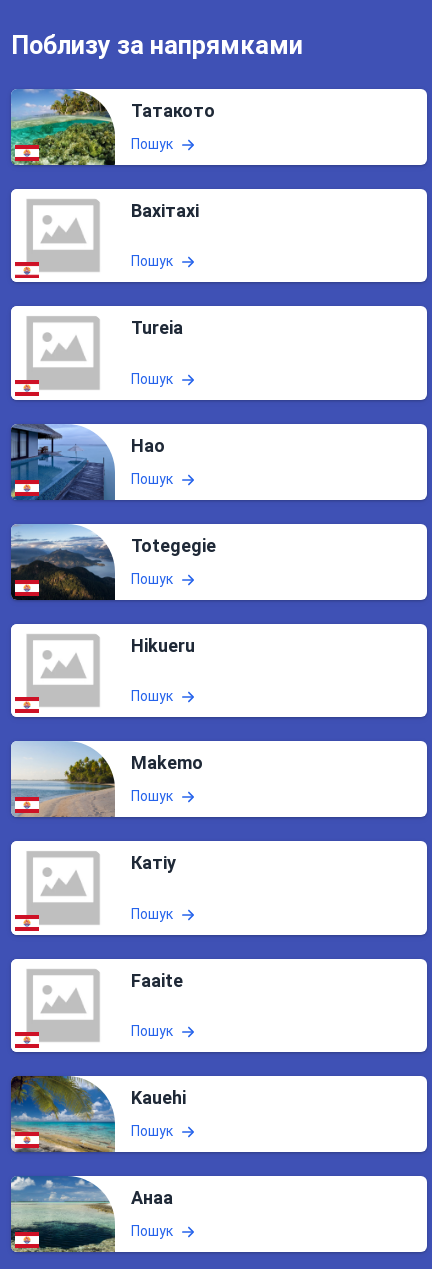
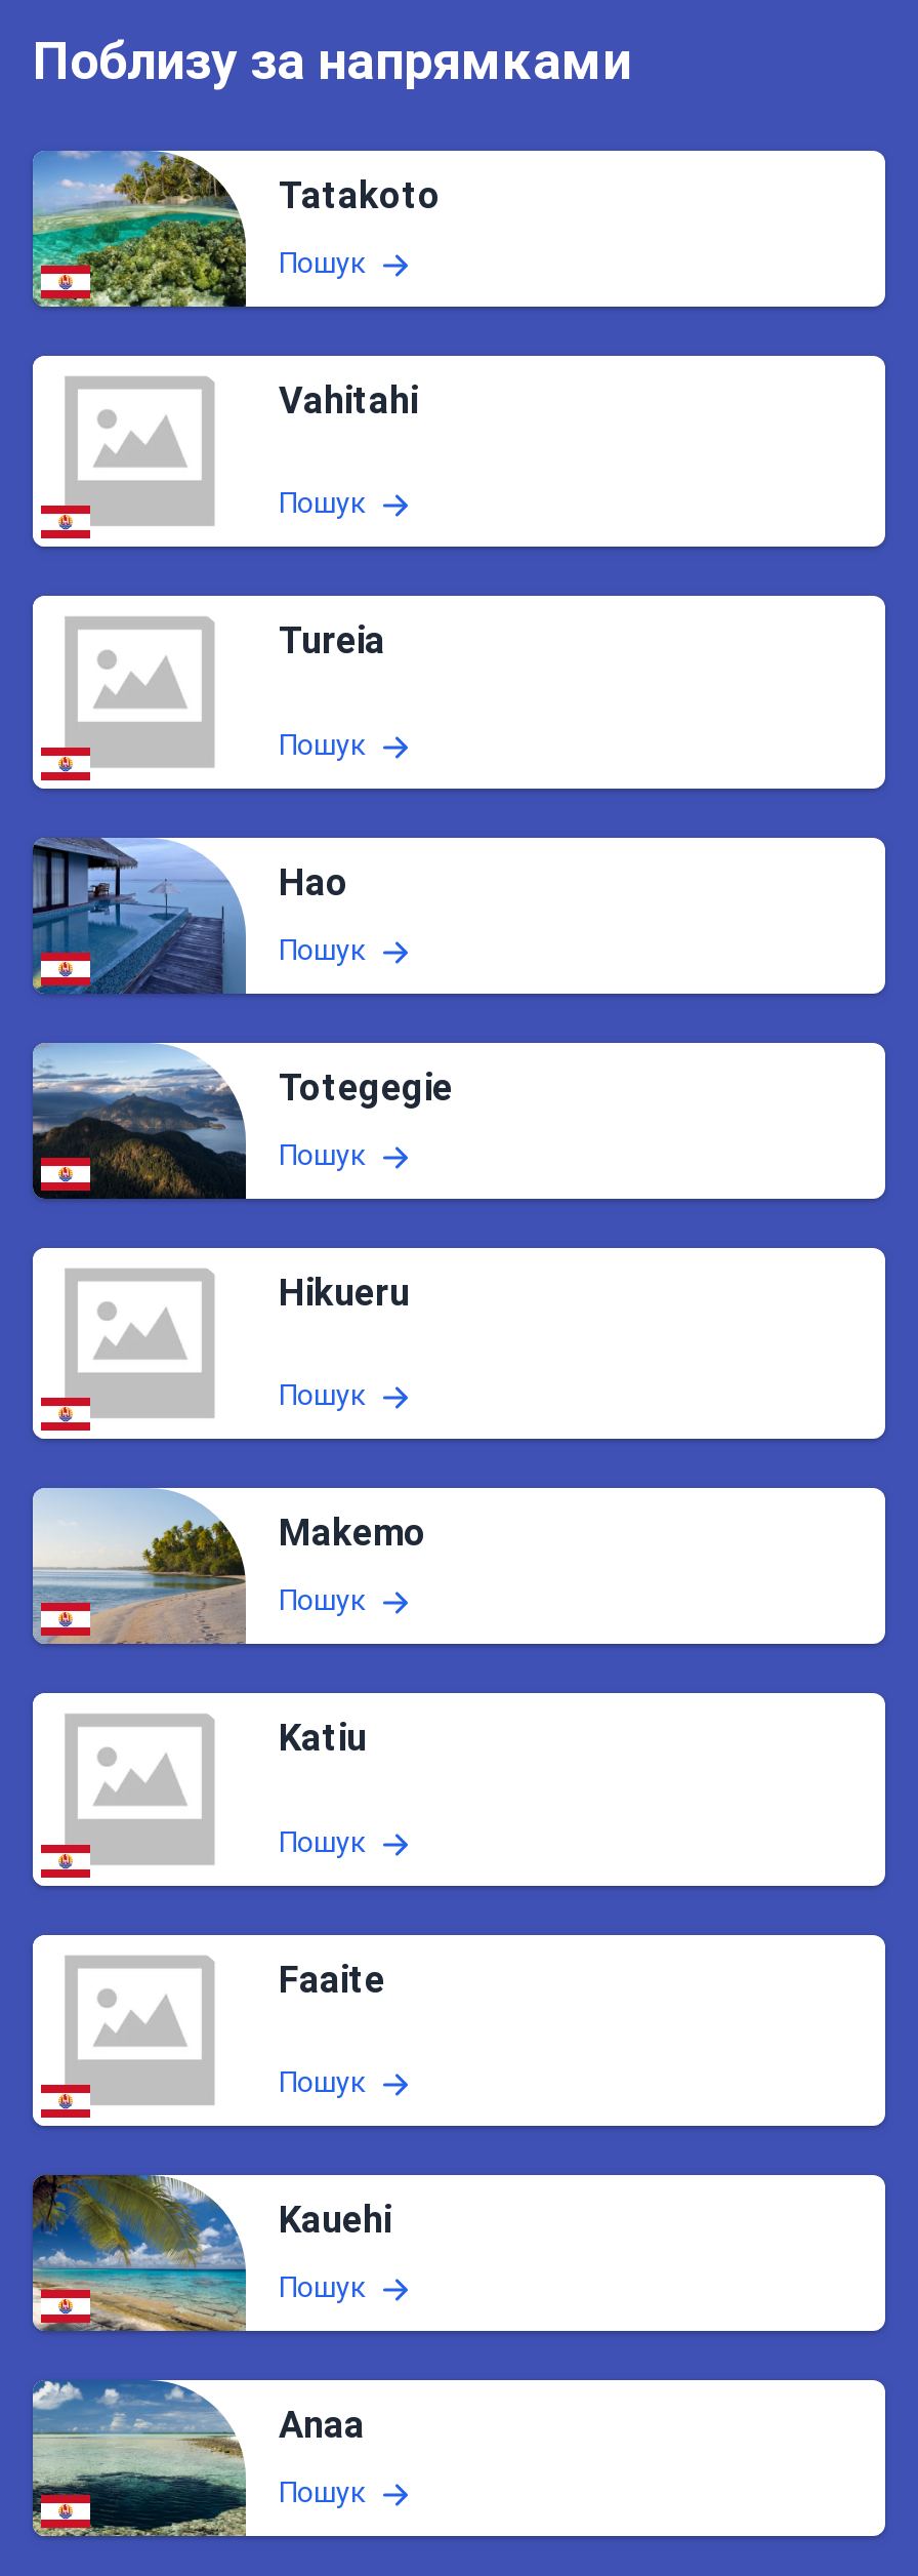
- Татакото
+ Tatakoto

- Вахітахі
+ Vahitahi

- Катіу
+ Katiu

- Анаа
+ Anaa
